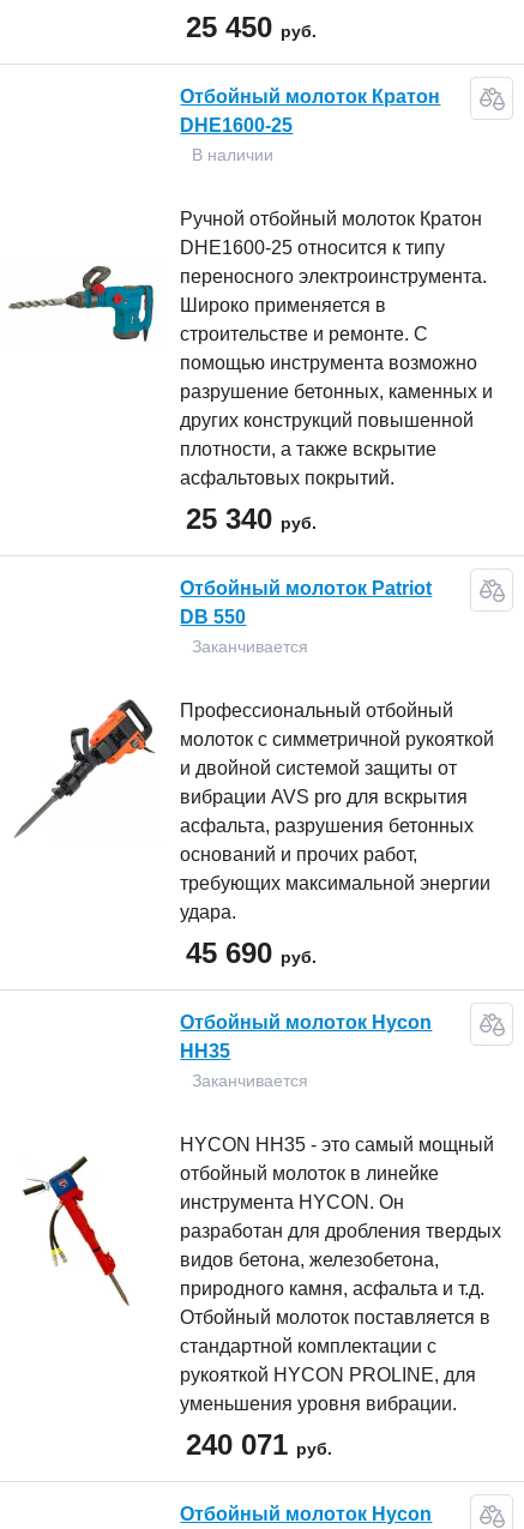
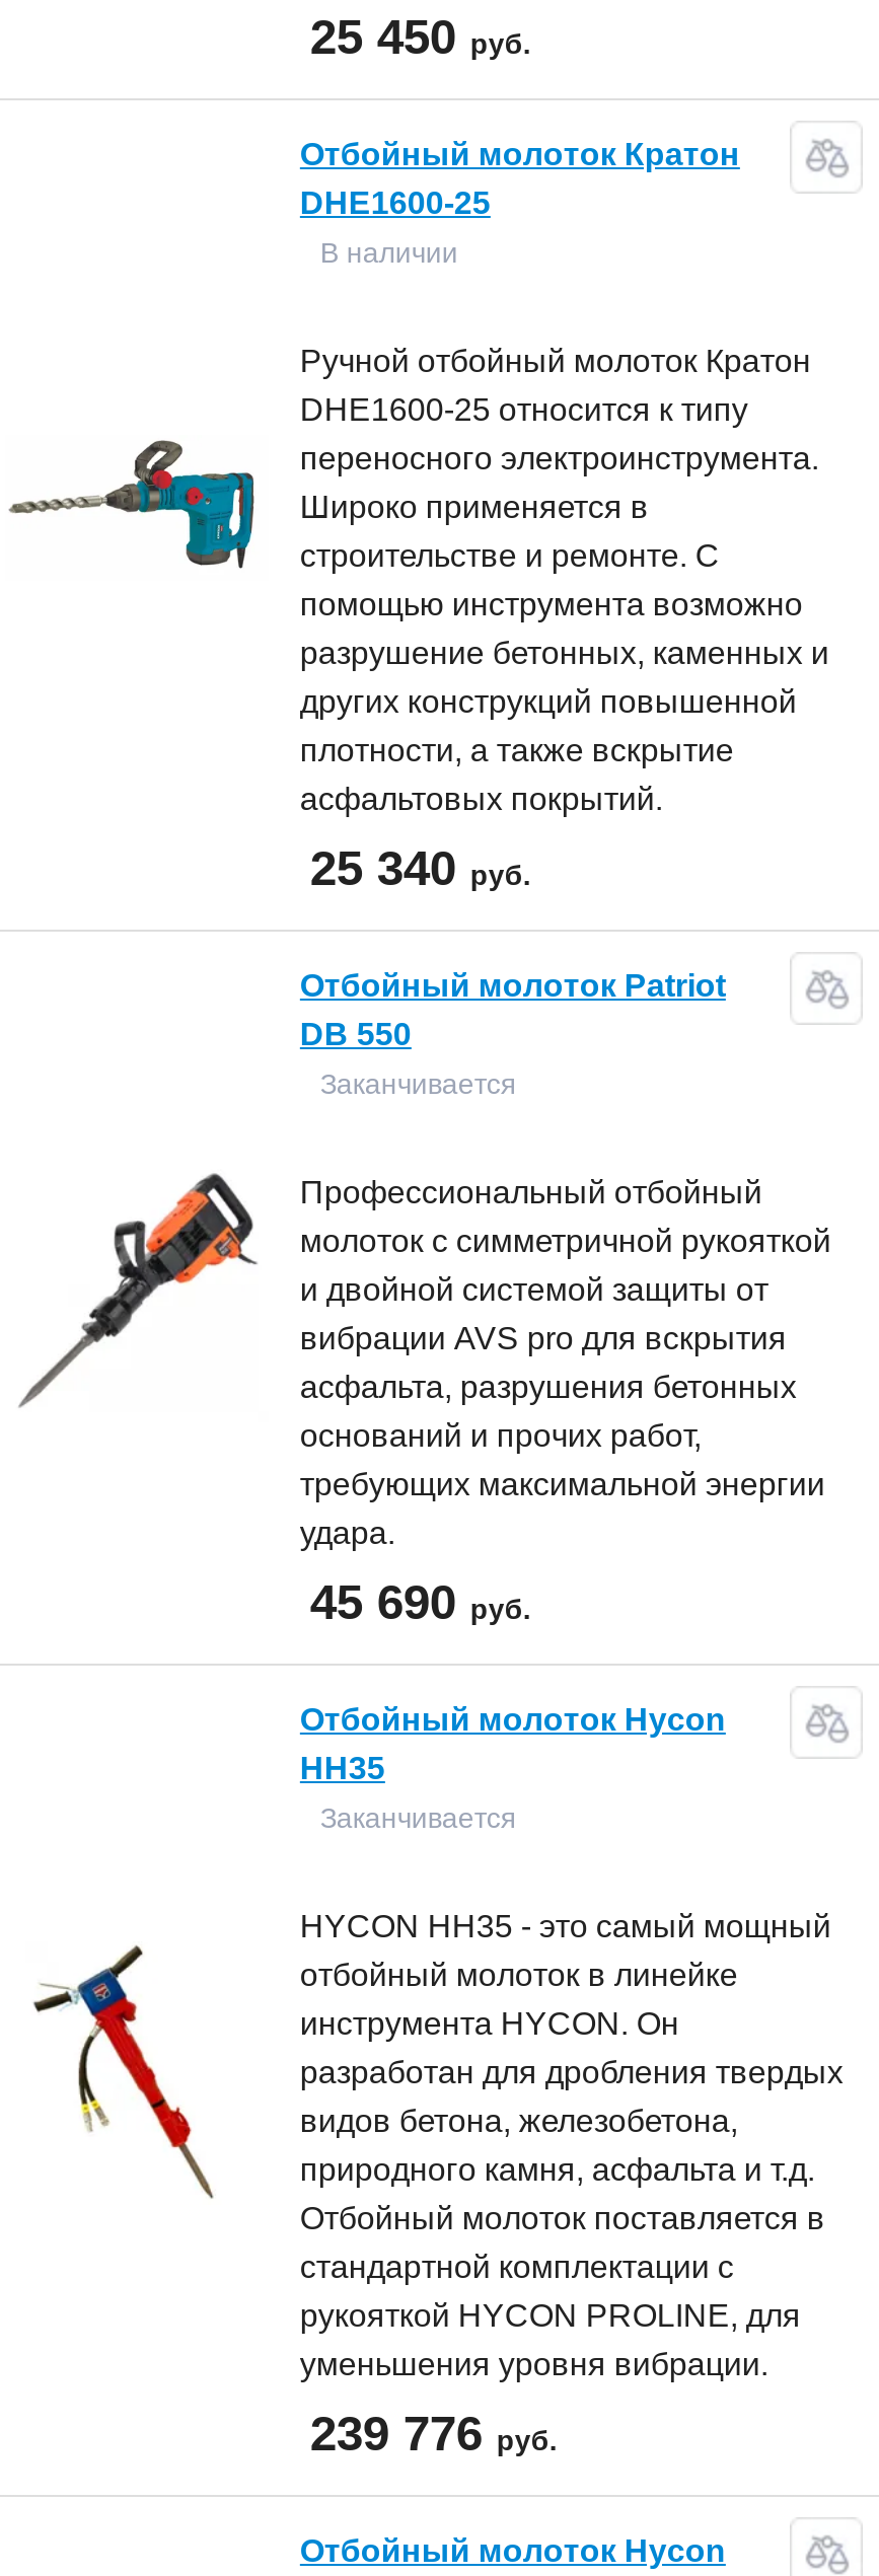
- 240 071 руб.
+ 239 776 руб.
